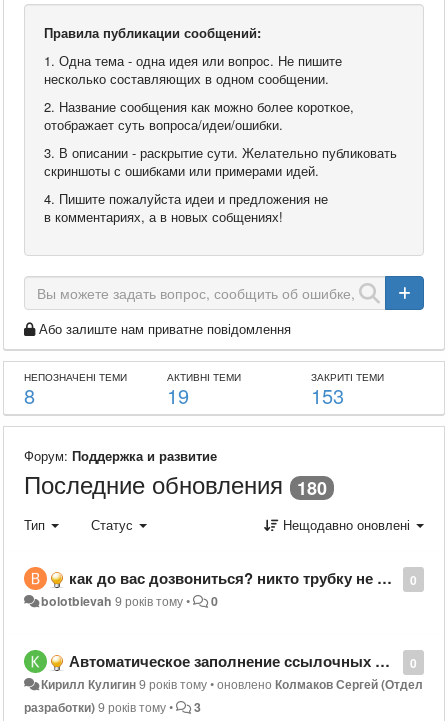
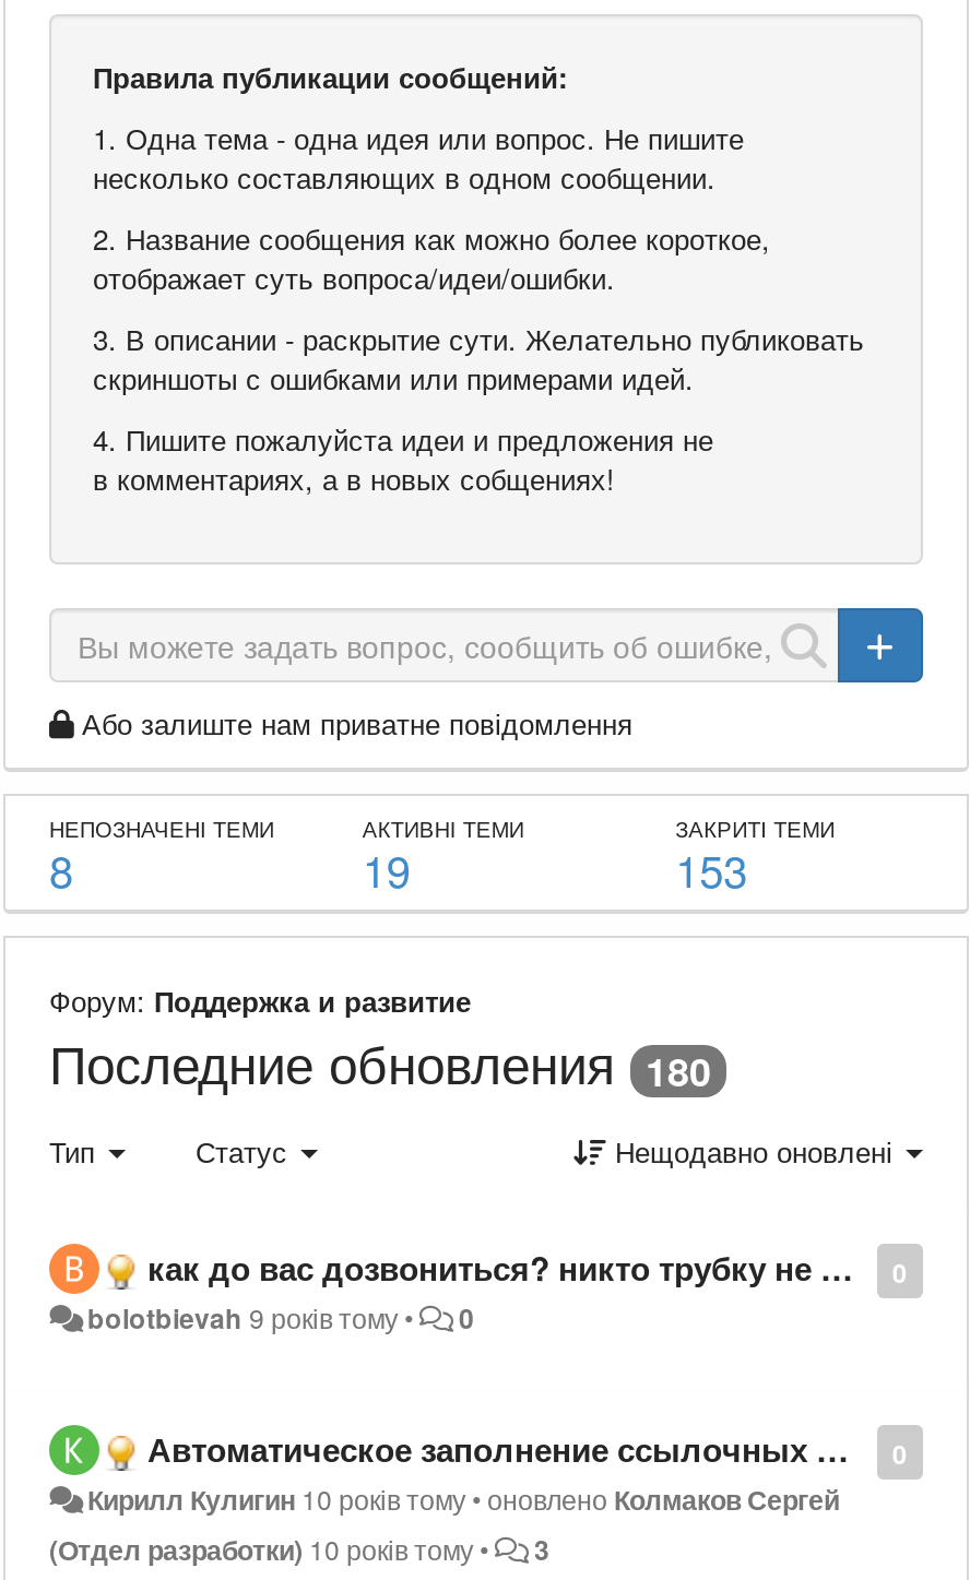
- Кирилл Кулигин 9 років тому • оновлено Колмаков Сергей (Отдел
- разработки) 9 років тому •
+ Кирилл Кулигин 10 років тому • оновлено Колмаков Сергей
+ (Отдел разработки) 10 років тому •
